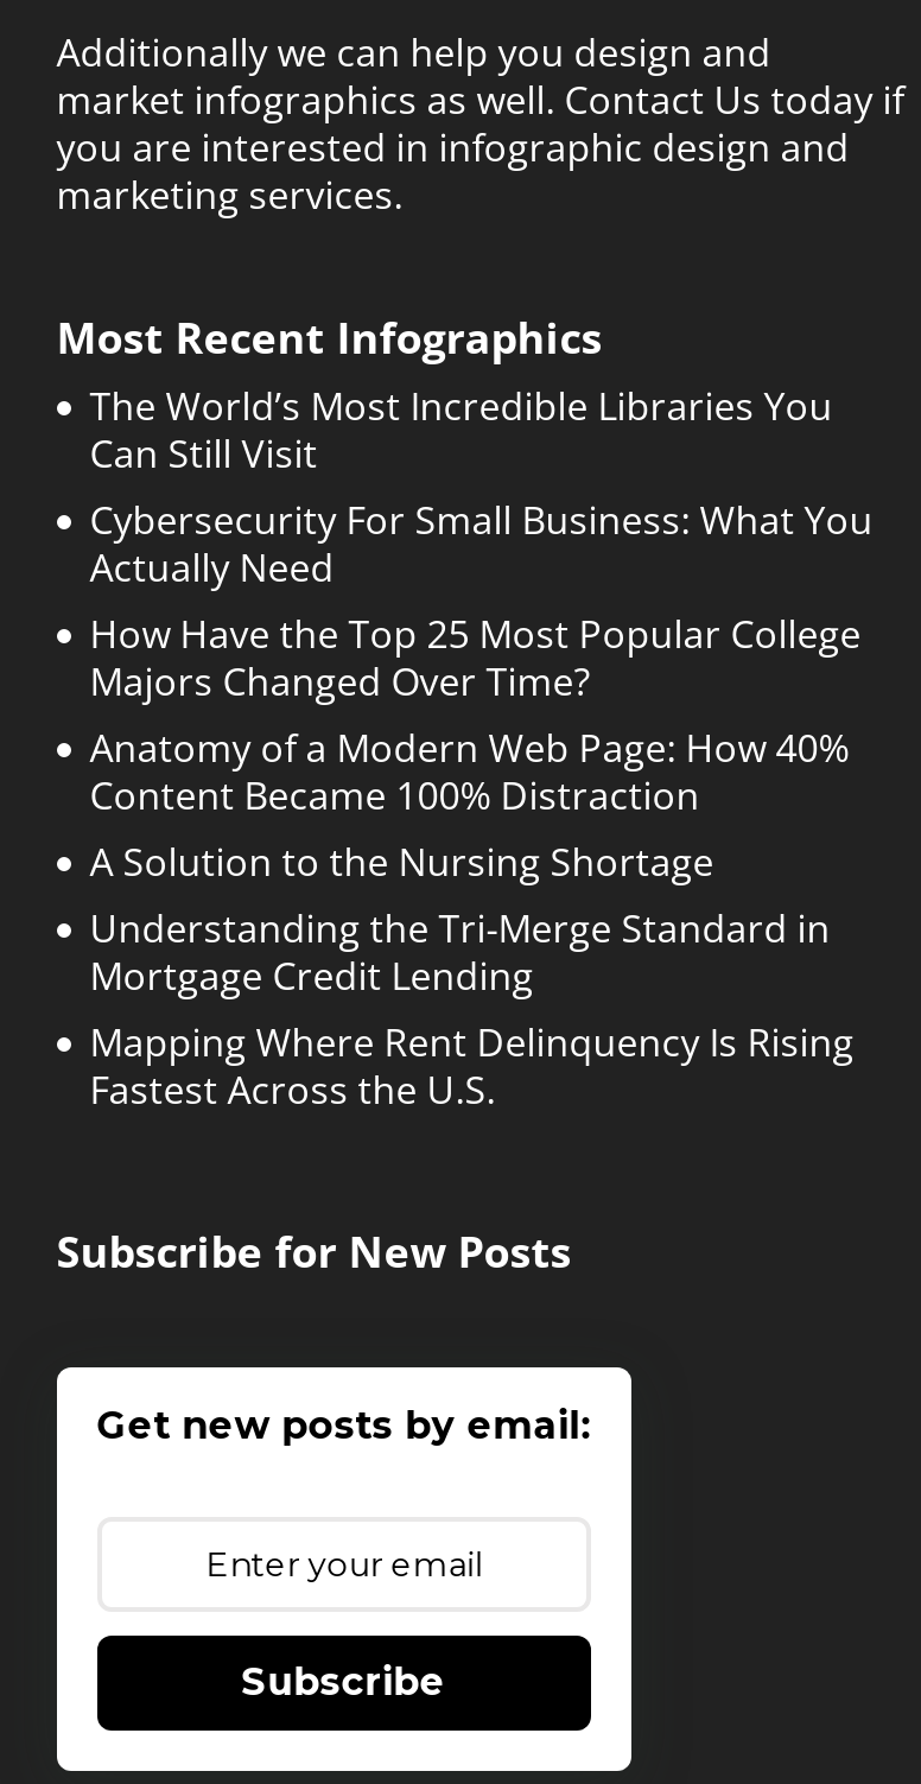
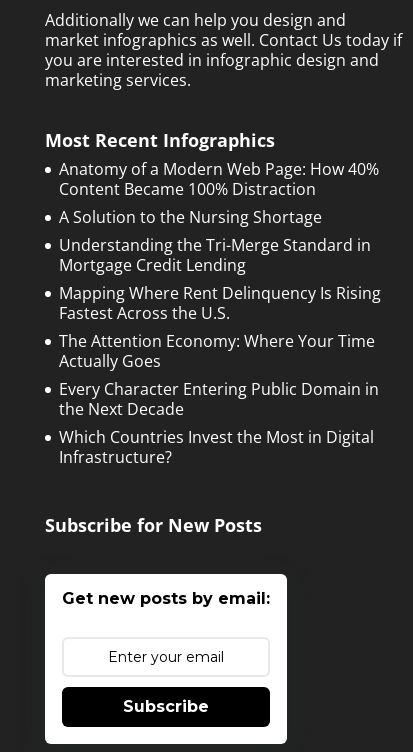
- The World’s Most Incredible Libraries You
- Can Still Visit
- Cybersecurity For Small Business: What You
- Actually Need
- How Have the Top 25 Most Popular College
- Majors Changed Over Time?

moved up: Anatomy of a Modern Web Page: How 40% | Content Became 100% Distraction | A Solution to the Nursing Shortage | Understanding the Tri-Merge Standard in | Mortgage Credit Lending | Mapping Where Rent Delinquency Is Rising | Fastest Across the U.S.

+ The Attention Economy: Where Your Time
+ Actually Goes
+ Every Character Entering Public Domain in
+ the Next Decade
+ Which Countries Invest the Most in Digital
+ Infrastructure?
